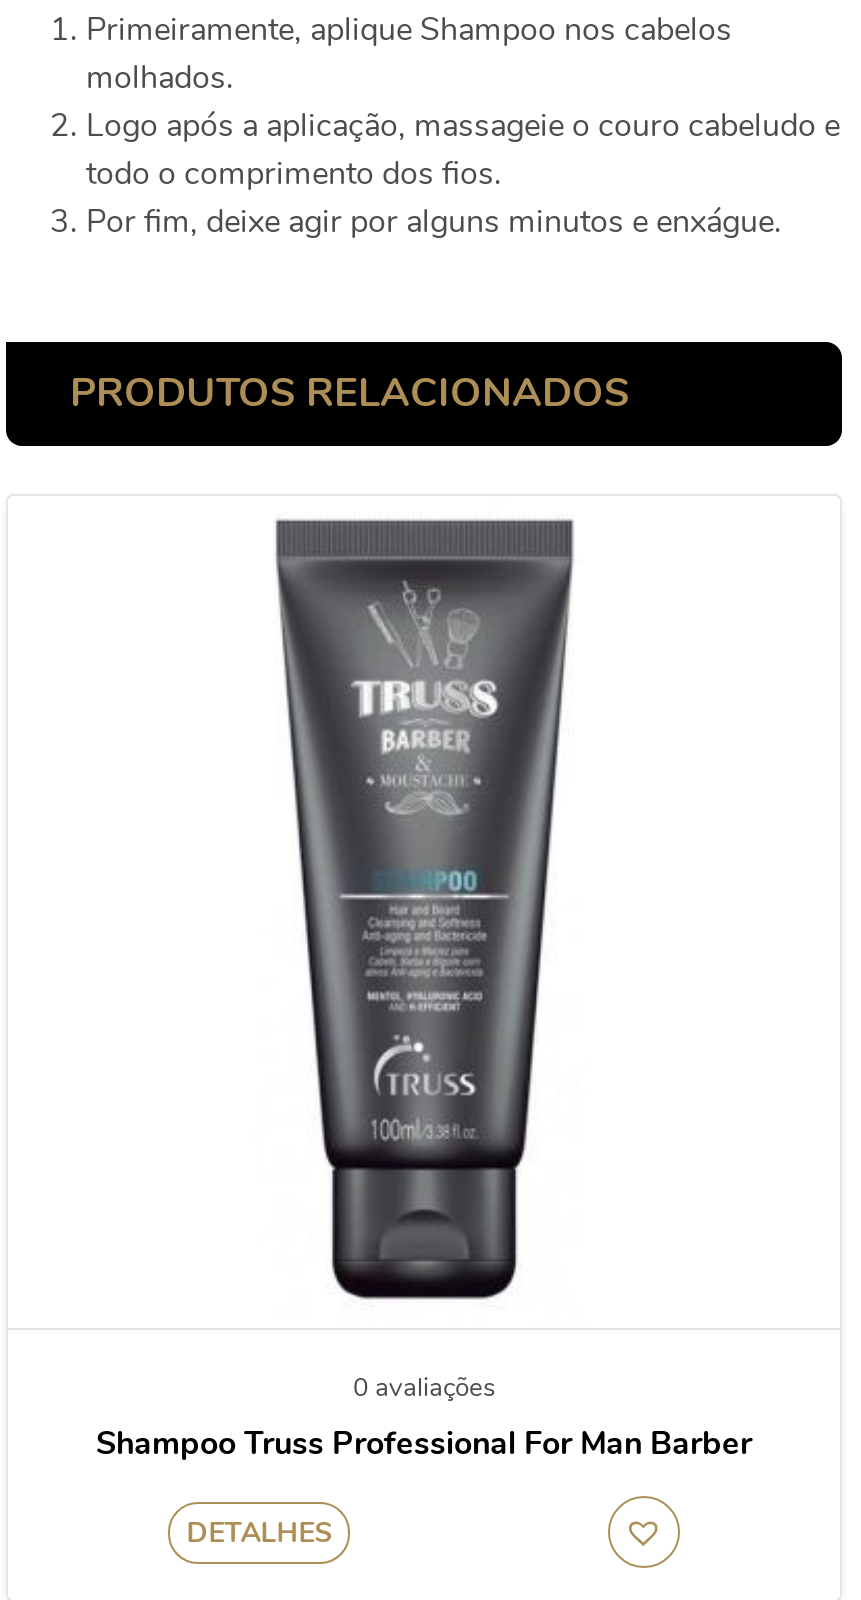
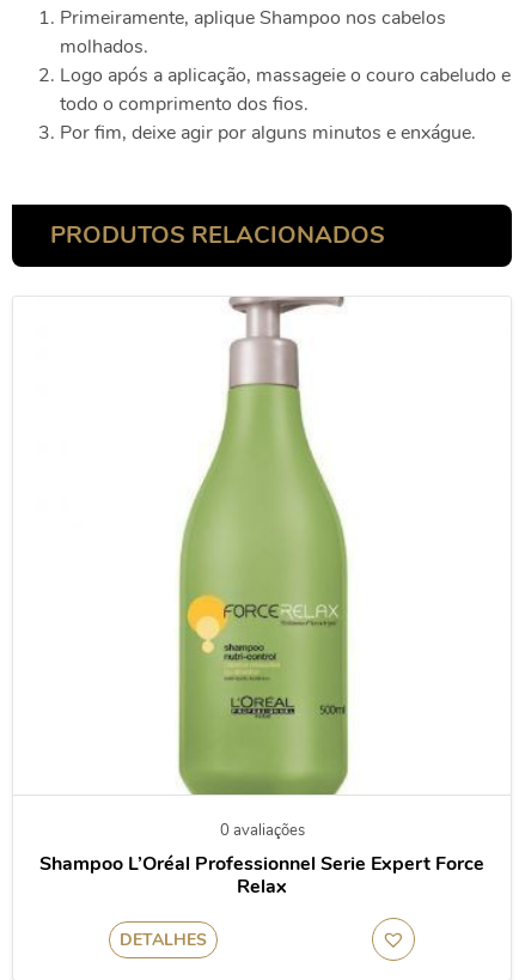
- [image]
+ [image]

- Shampoo Truss Professional For Man Barber
+ Shampoo L’Oréal Professionnel Serie Expert Force
+ Relax
